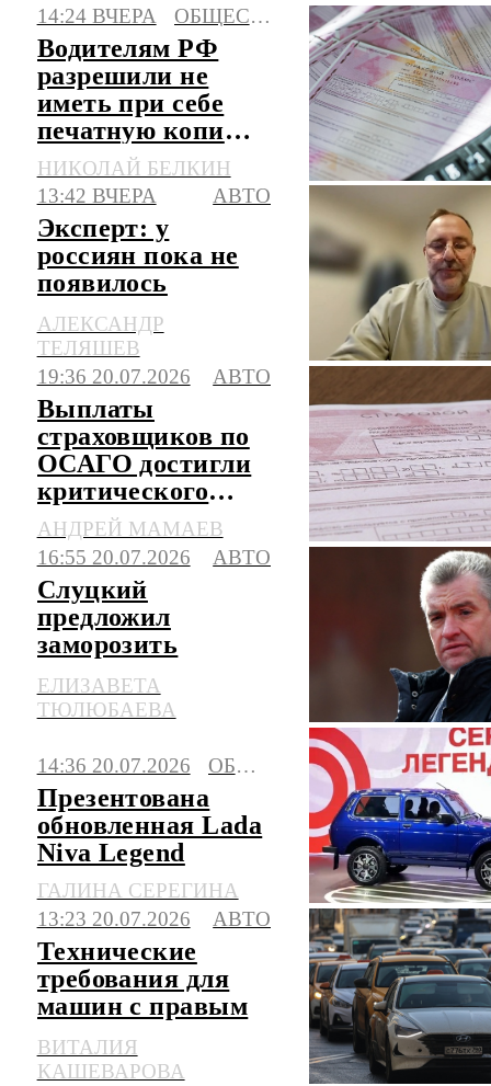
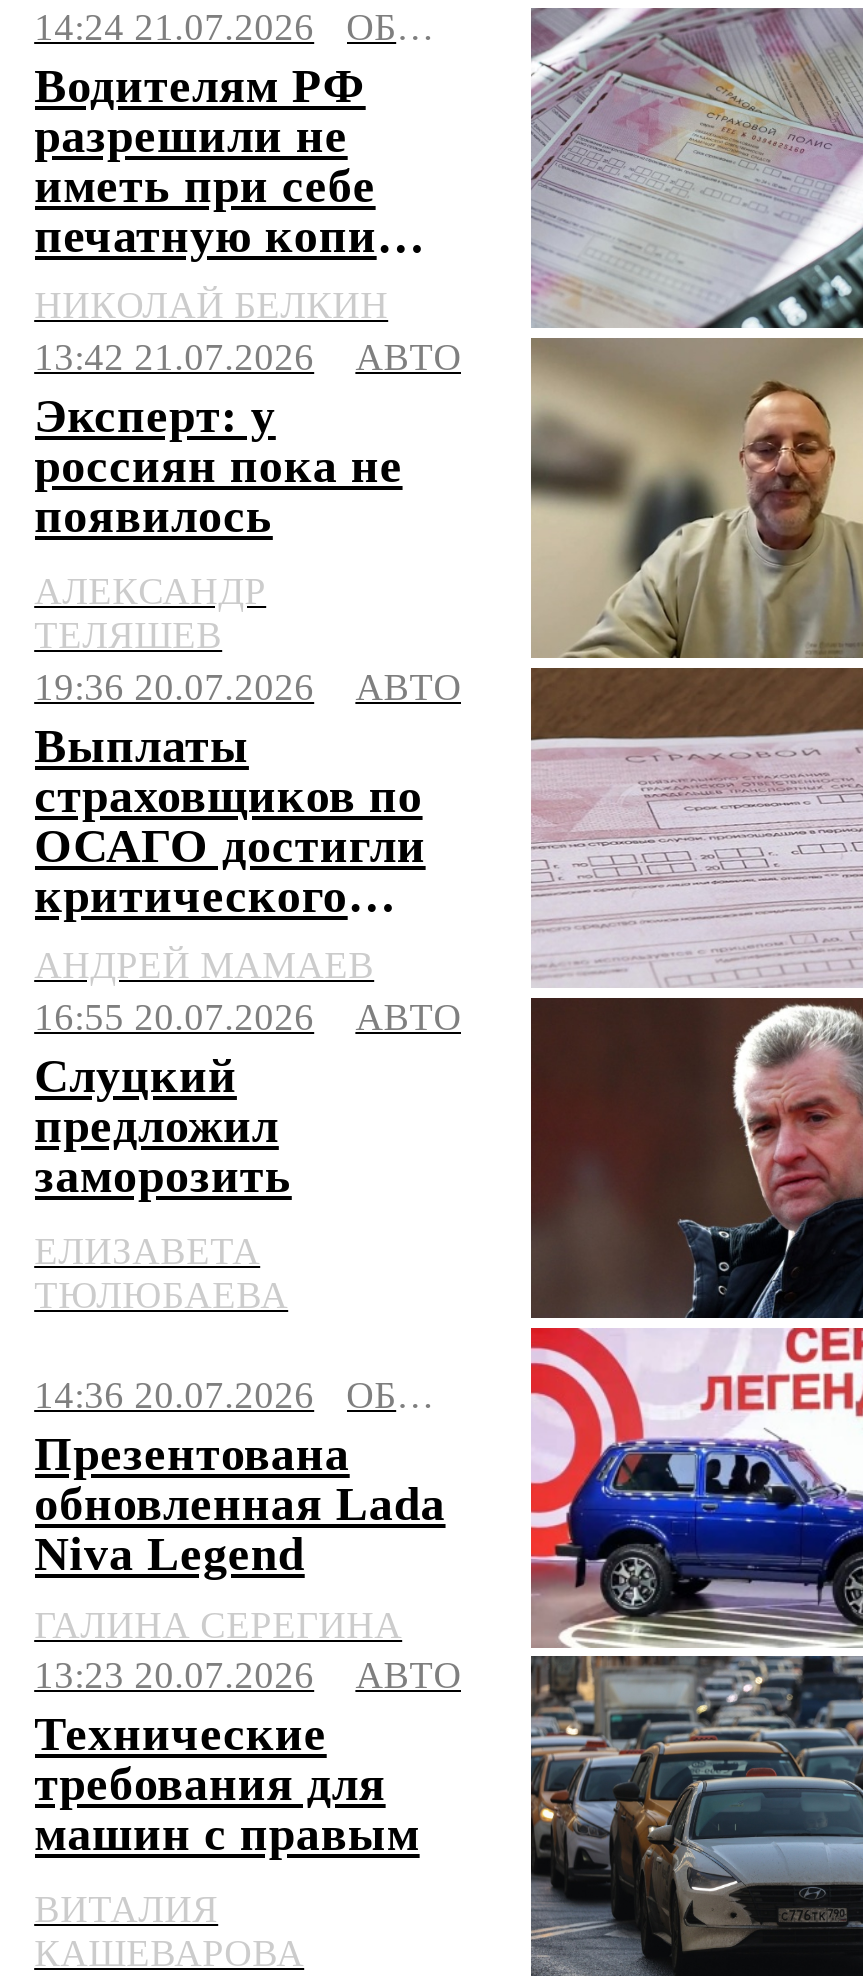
- 14:24 ВЧЕРА
+ 14:24 21.07.2026

- 13:42 ВЧЕРА
+ 13:42 21.07.2026
